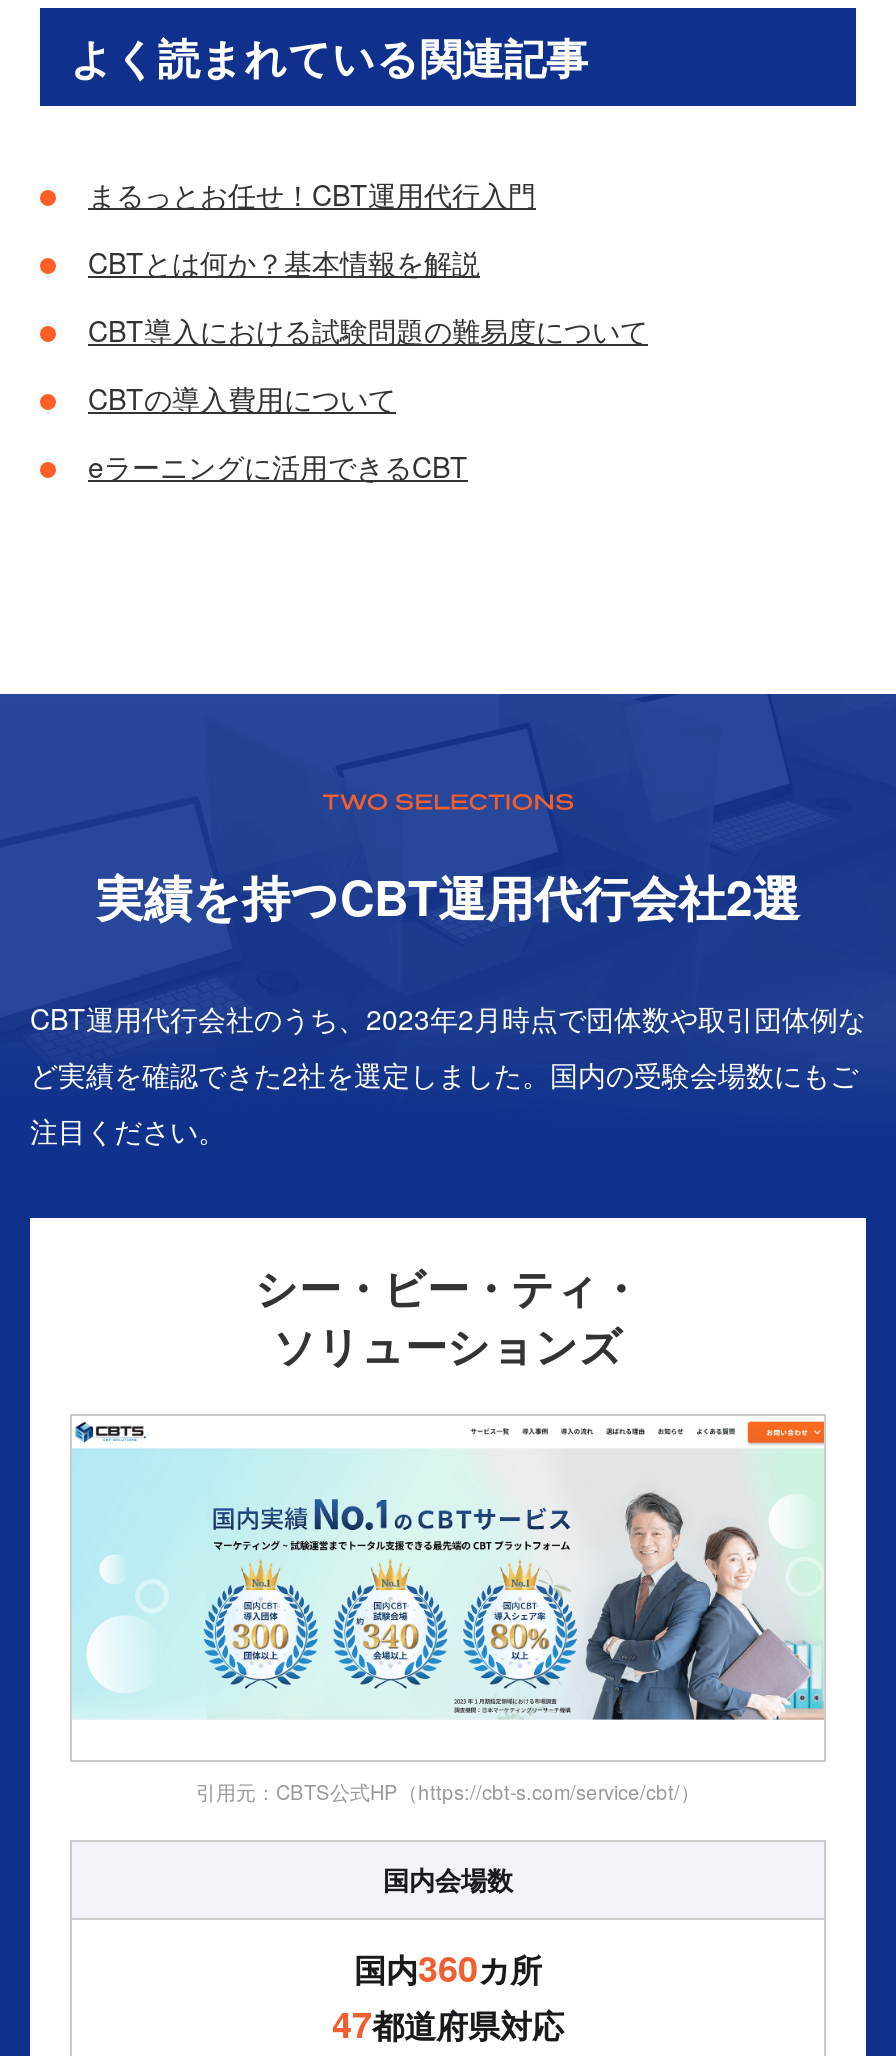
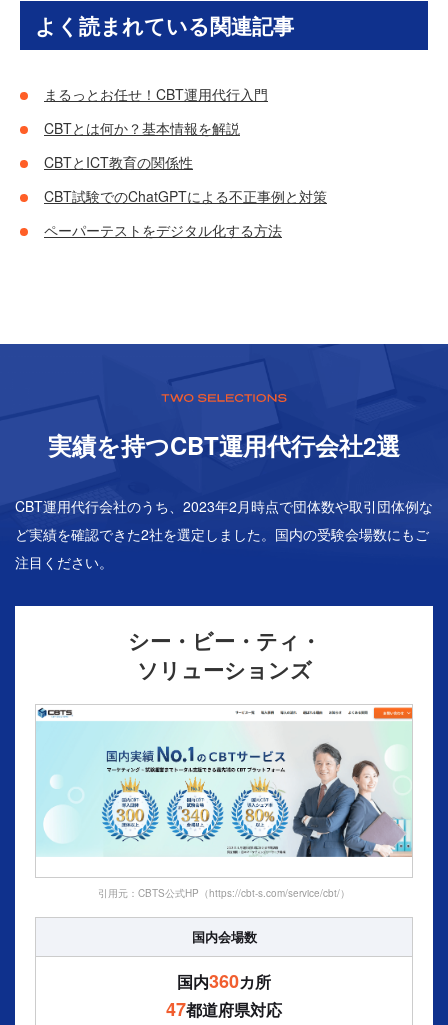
- CBT導入における試験問題の難易度について
+ CBTとICT教育の関係性

- CBTの導入費用について
+ CBT試験でのChatGPTによる不正事例と対策

- eラーニングに活用できるCBT
+ ペーパーテストをデジタル化する方法
